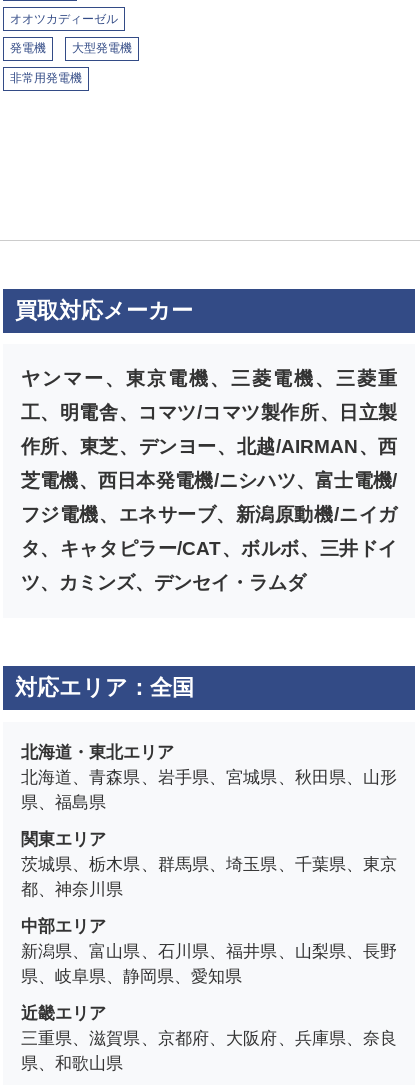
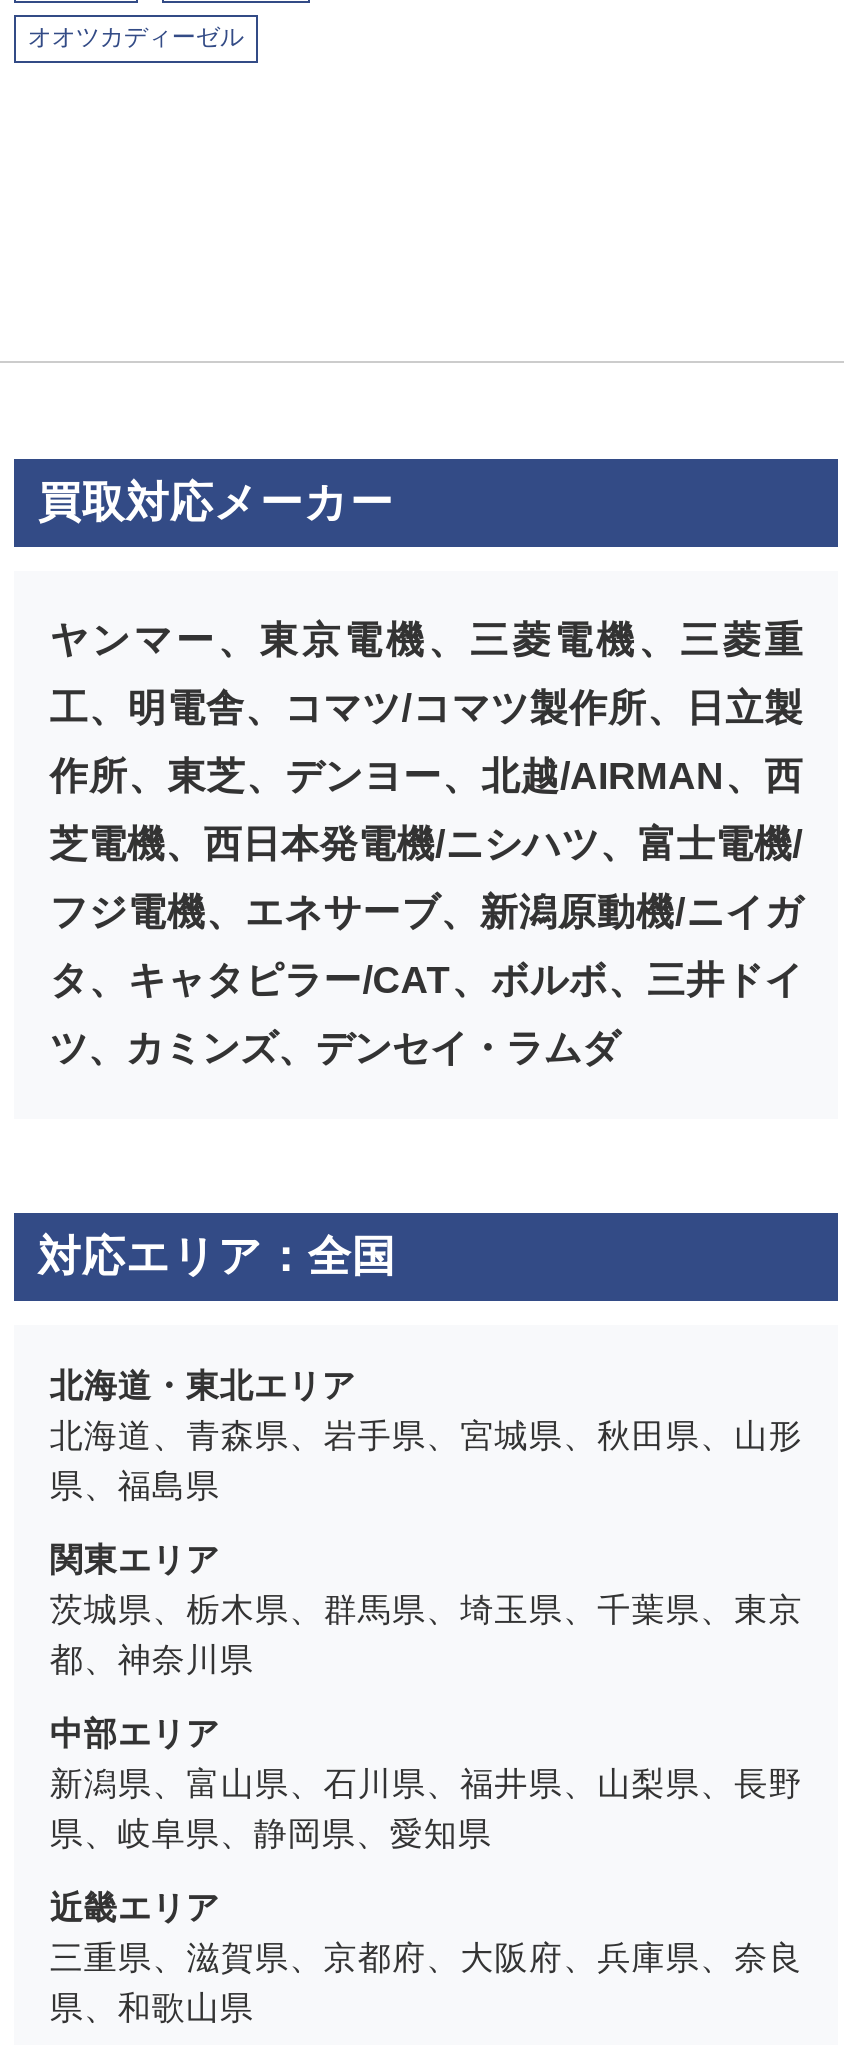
- 発電機
- 大型発電機
- 非常用発電機
